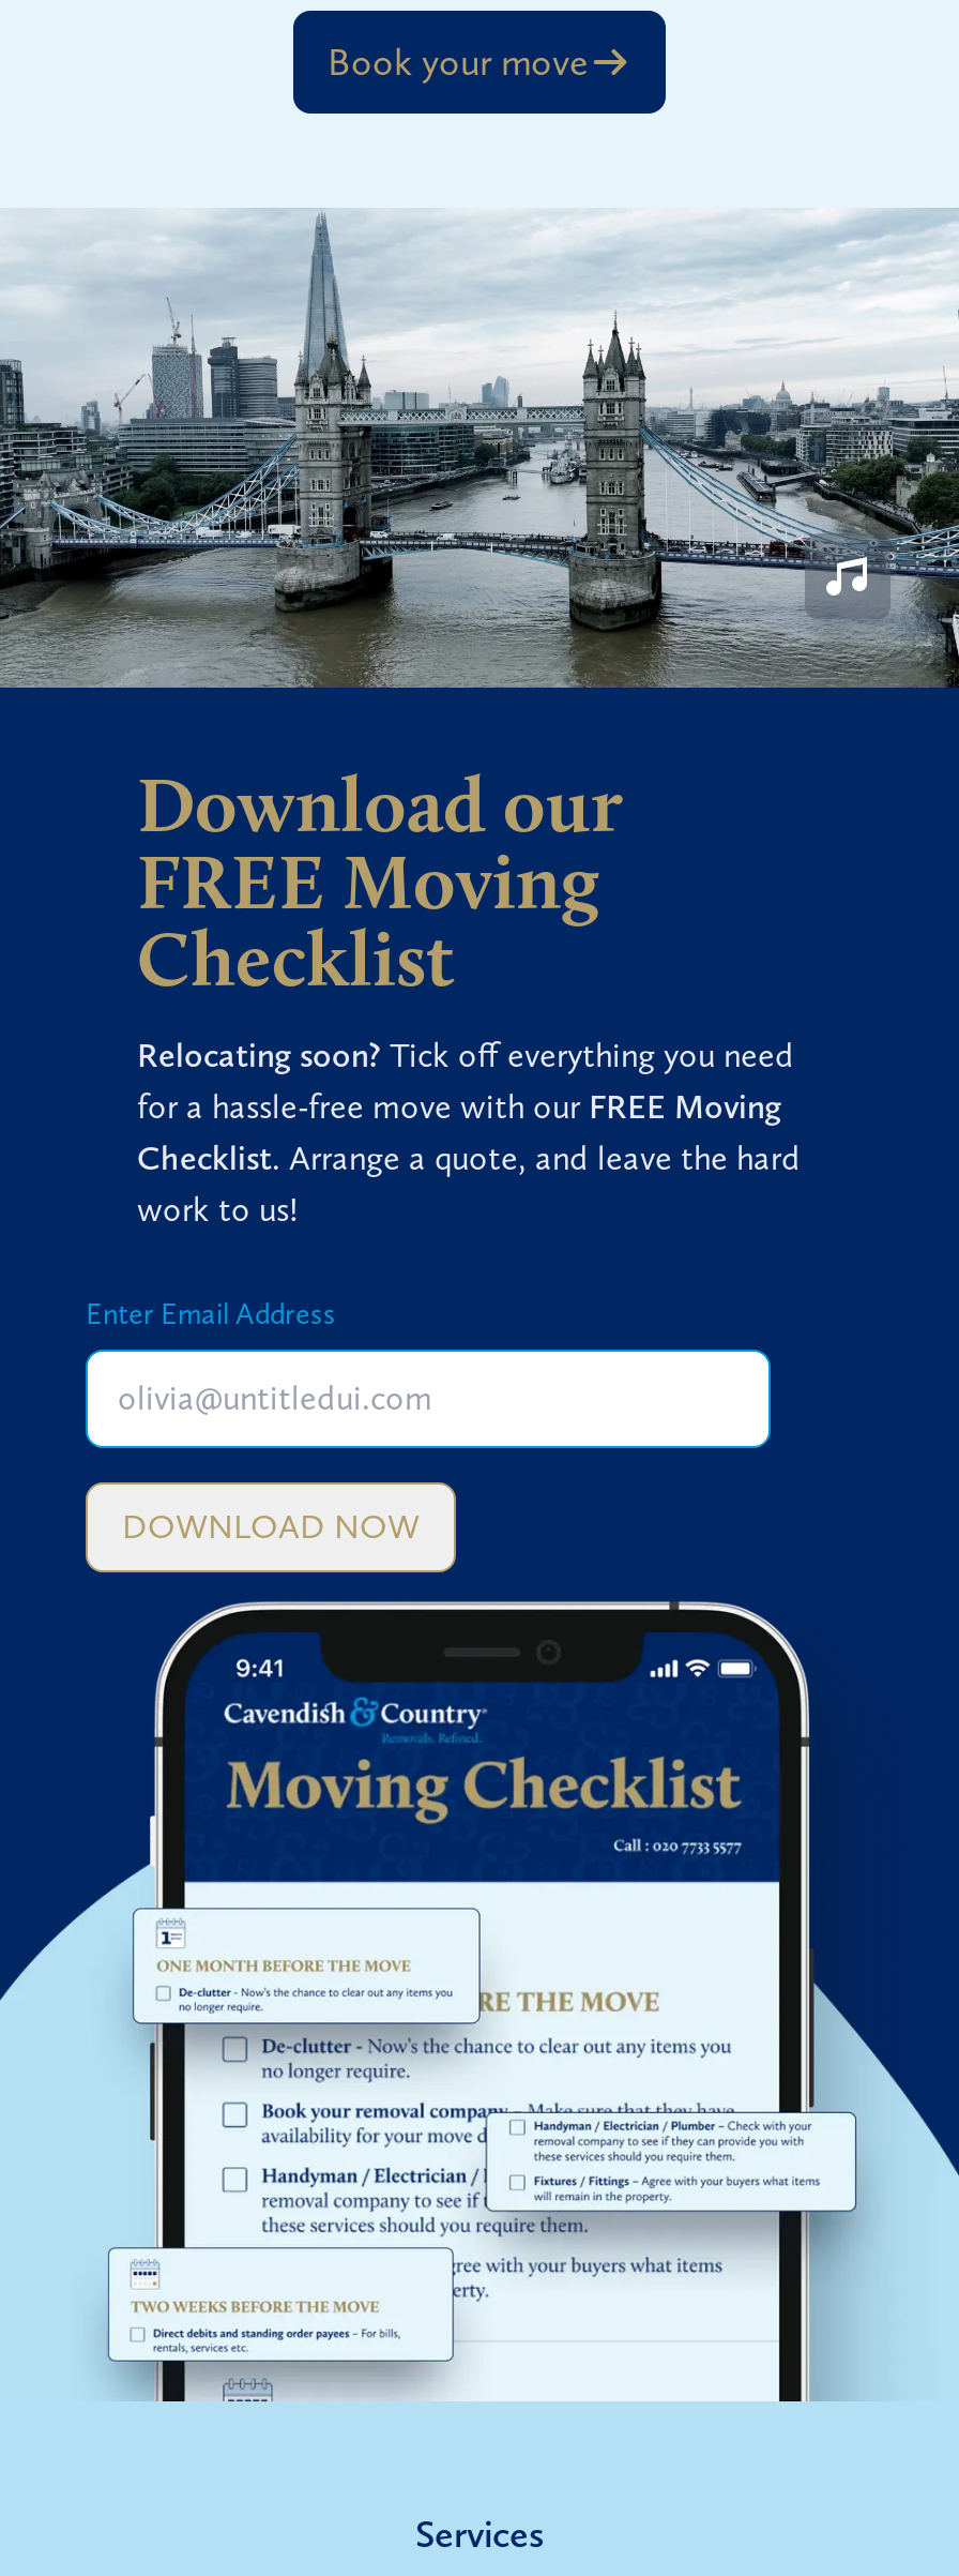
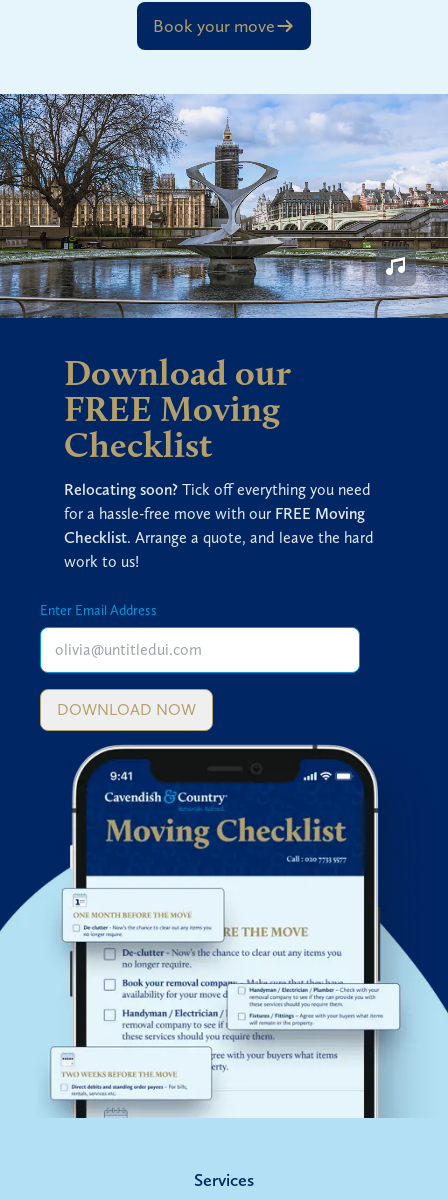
- [image]
+ [image]
